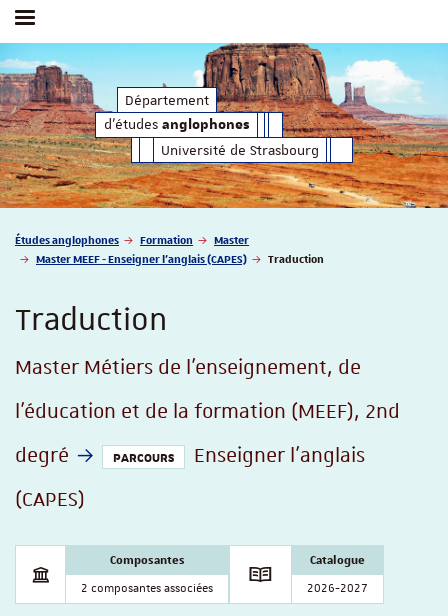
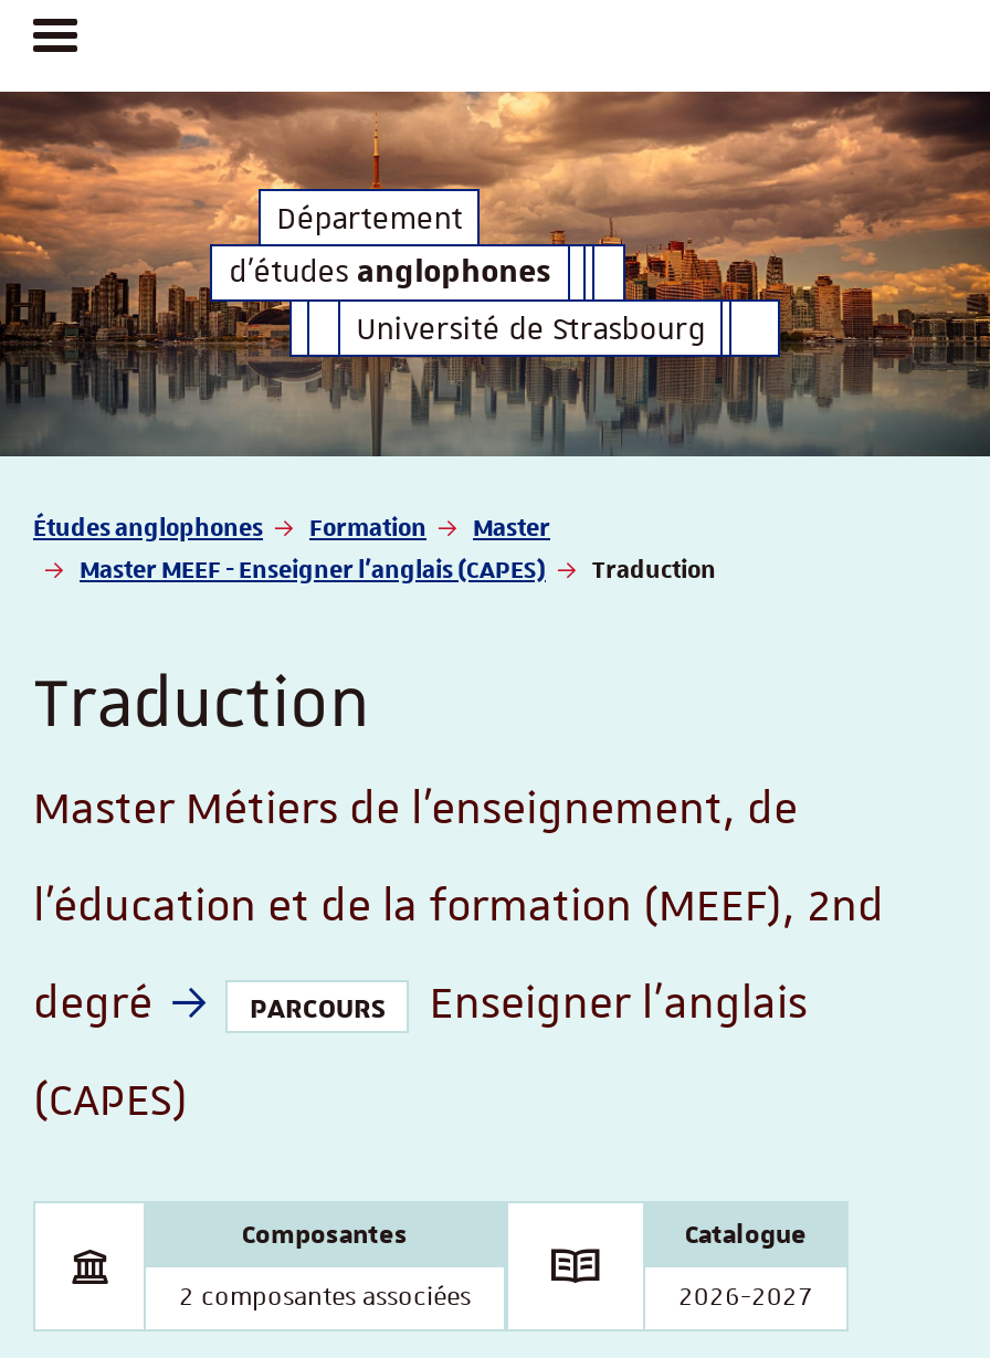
- [image]
+ [image]
